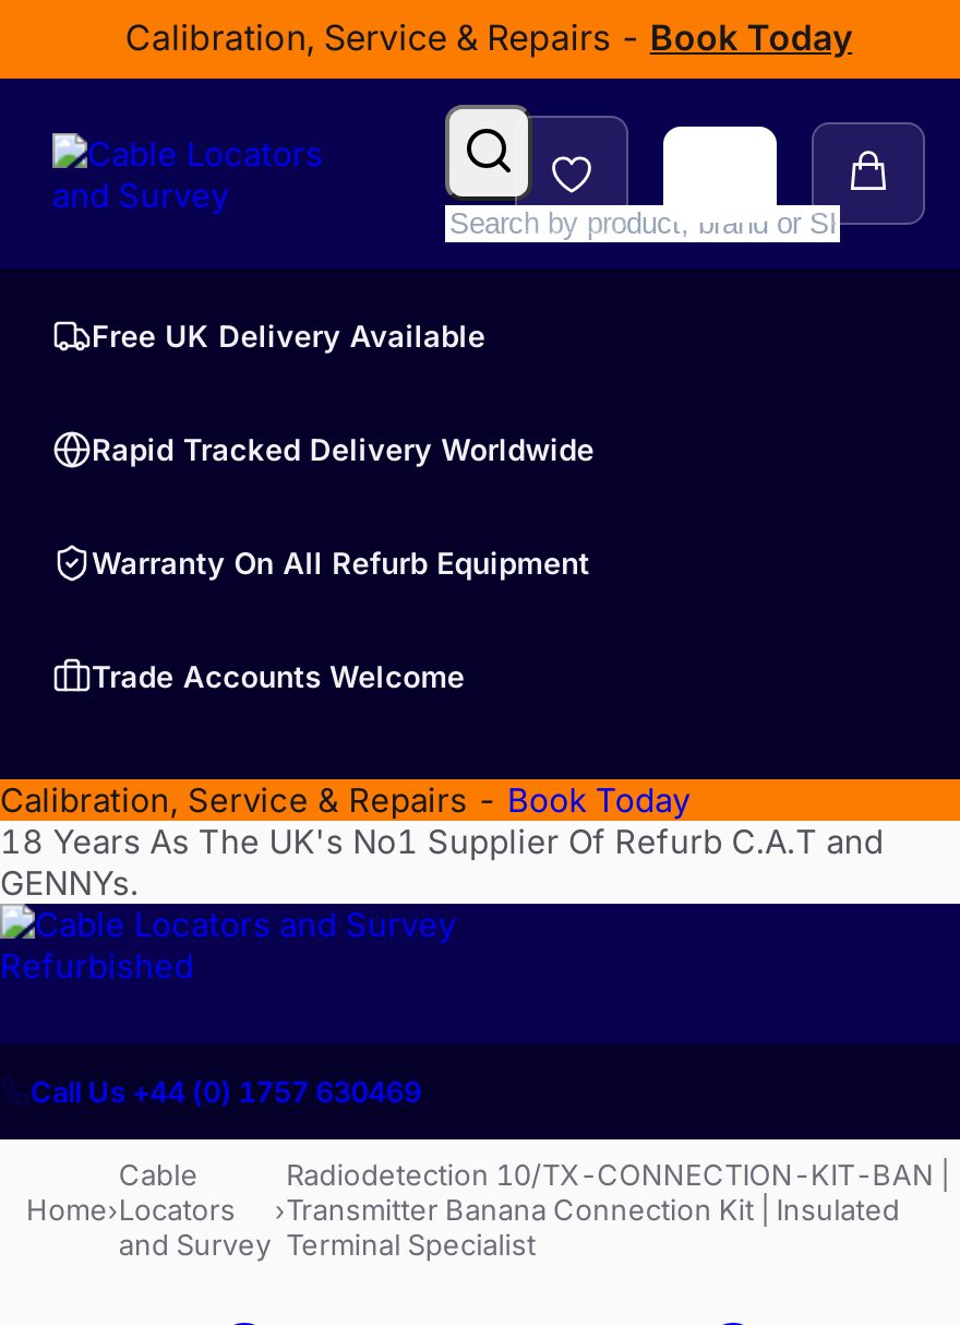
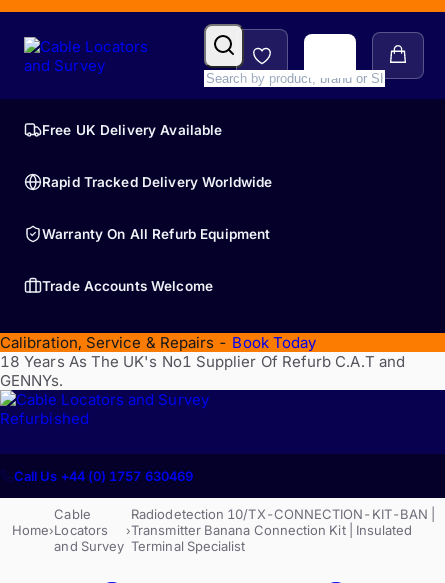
- Calibration, Service & Repairs - Book Today
